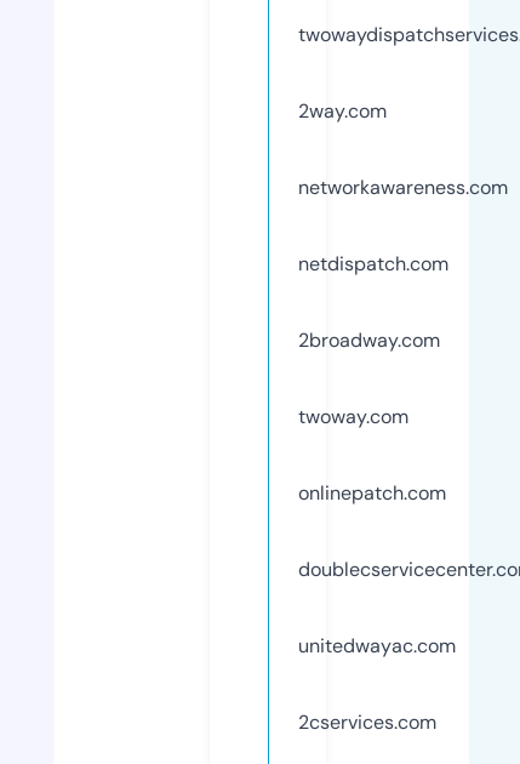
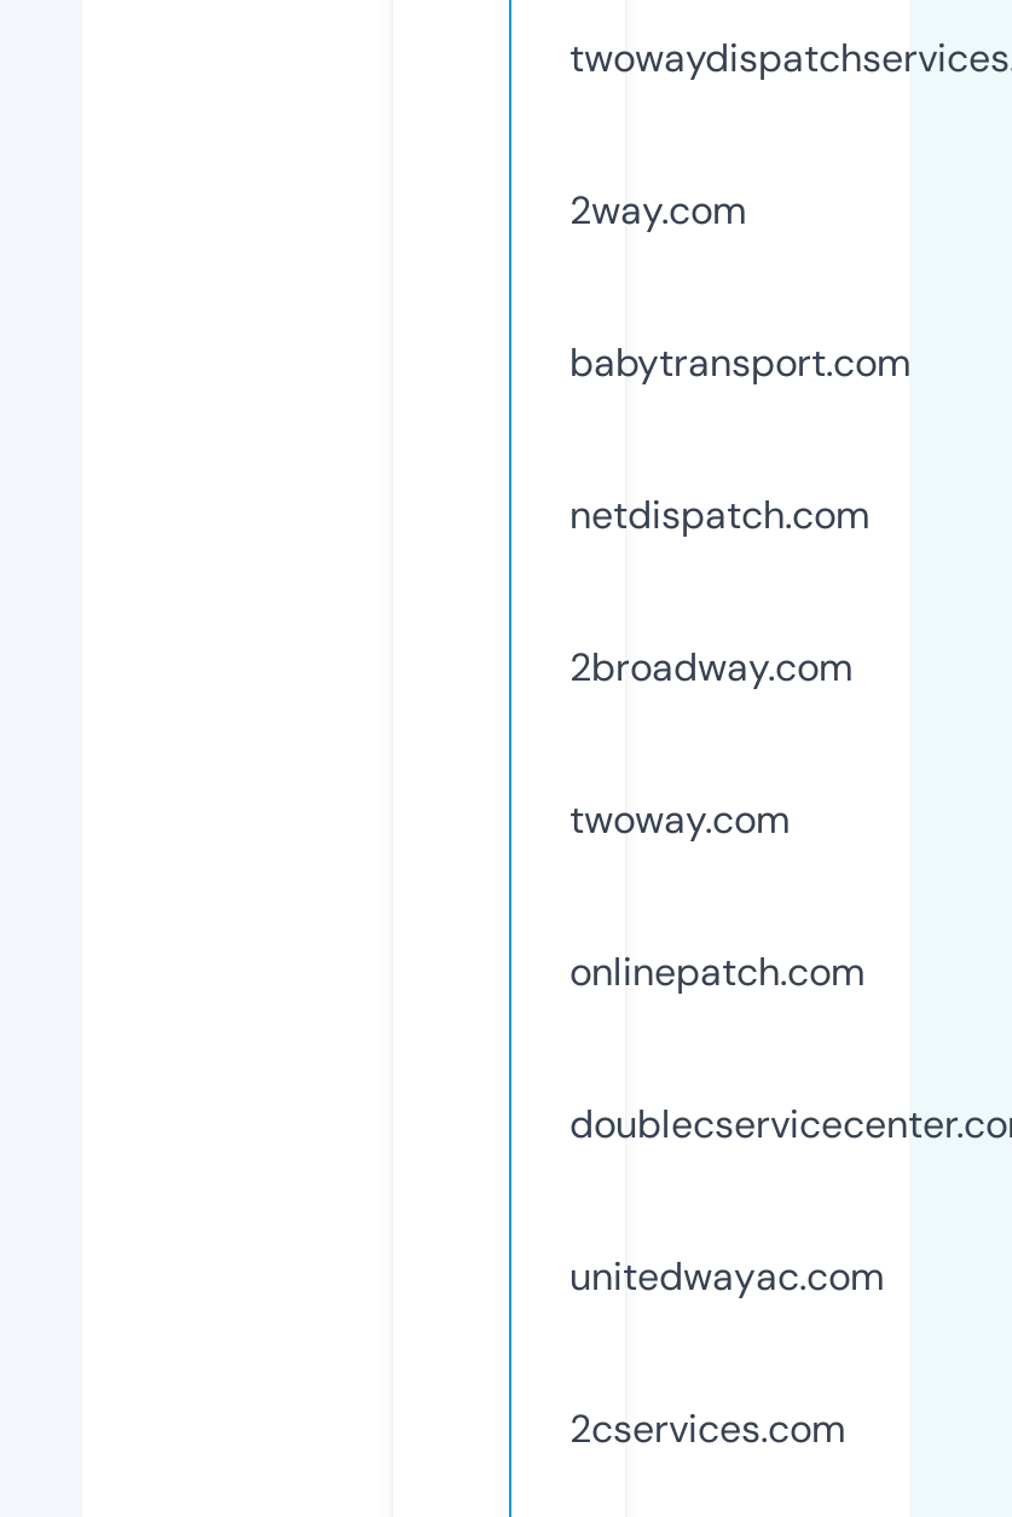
- networkawareness.com
+ babytransport.com
